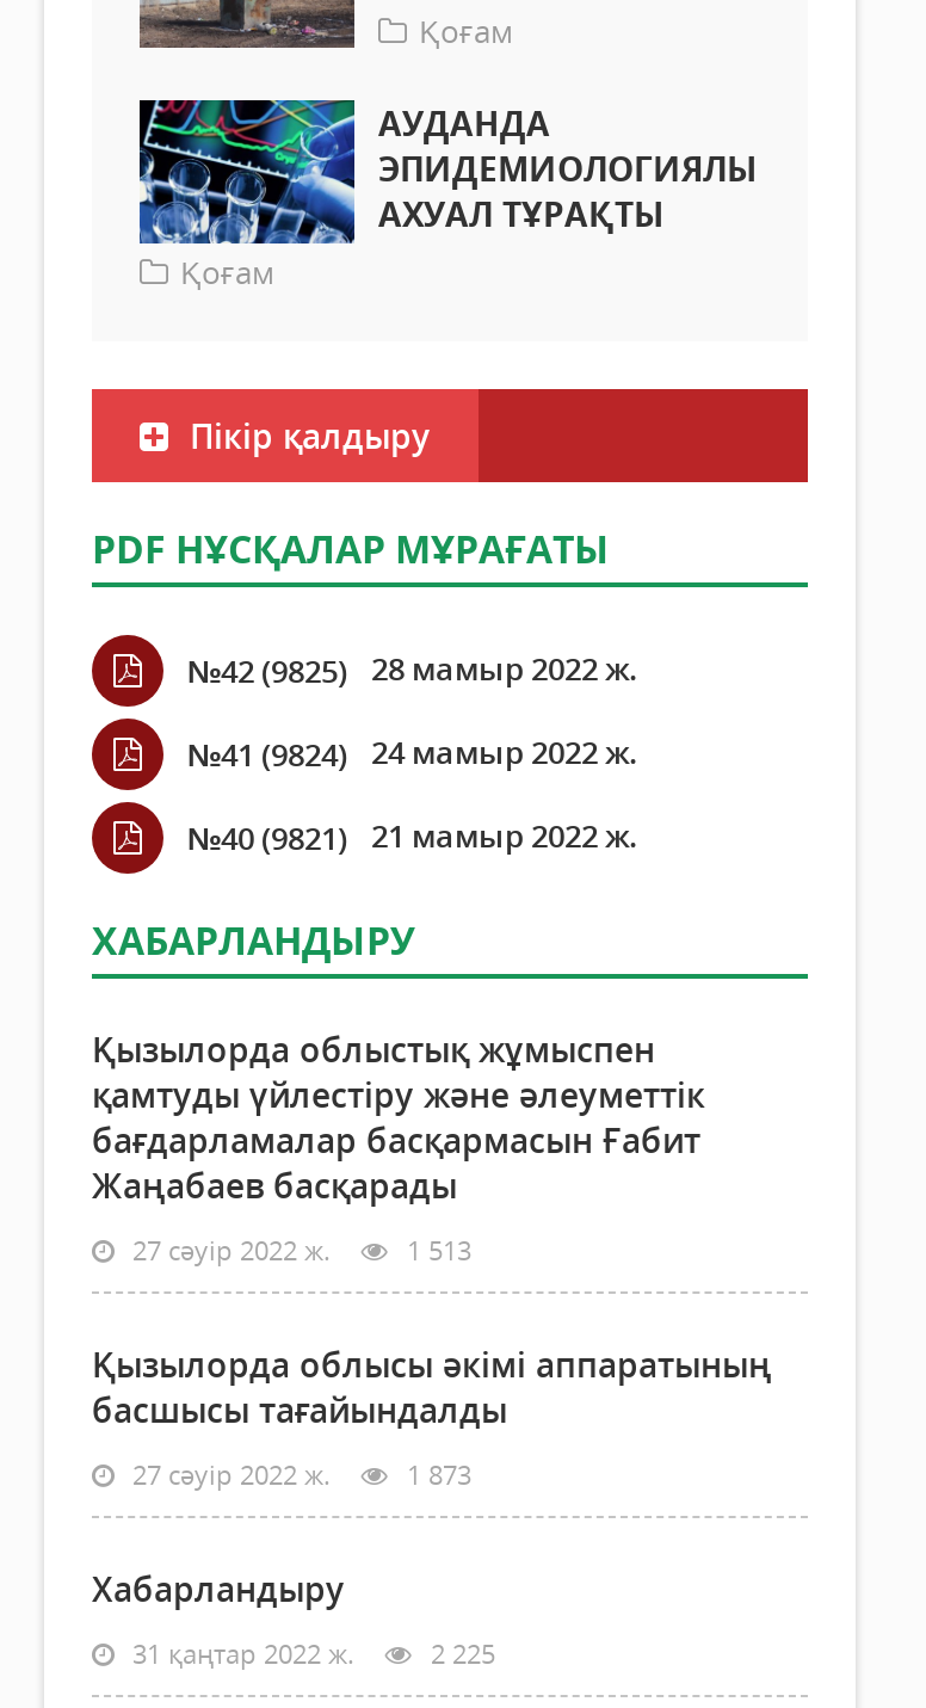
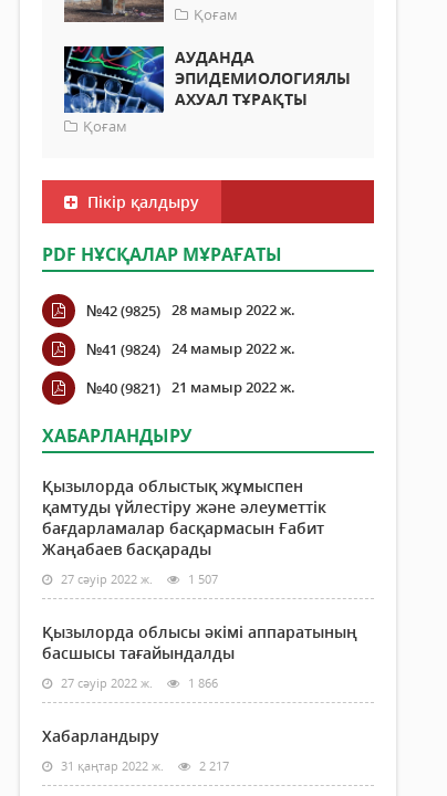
- 27 сәуір 2022 ж. 1 513
+ 27 сәуір 2022 ж. 1 507

- 27 сәуір 2022 ж. 1 873
+ 27 сәуір 2022 ж. 1 866

- 31 қаңтар 2022 ж. 2 225
+ 31 қаңтар 2022 ж. 2 217
